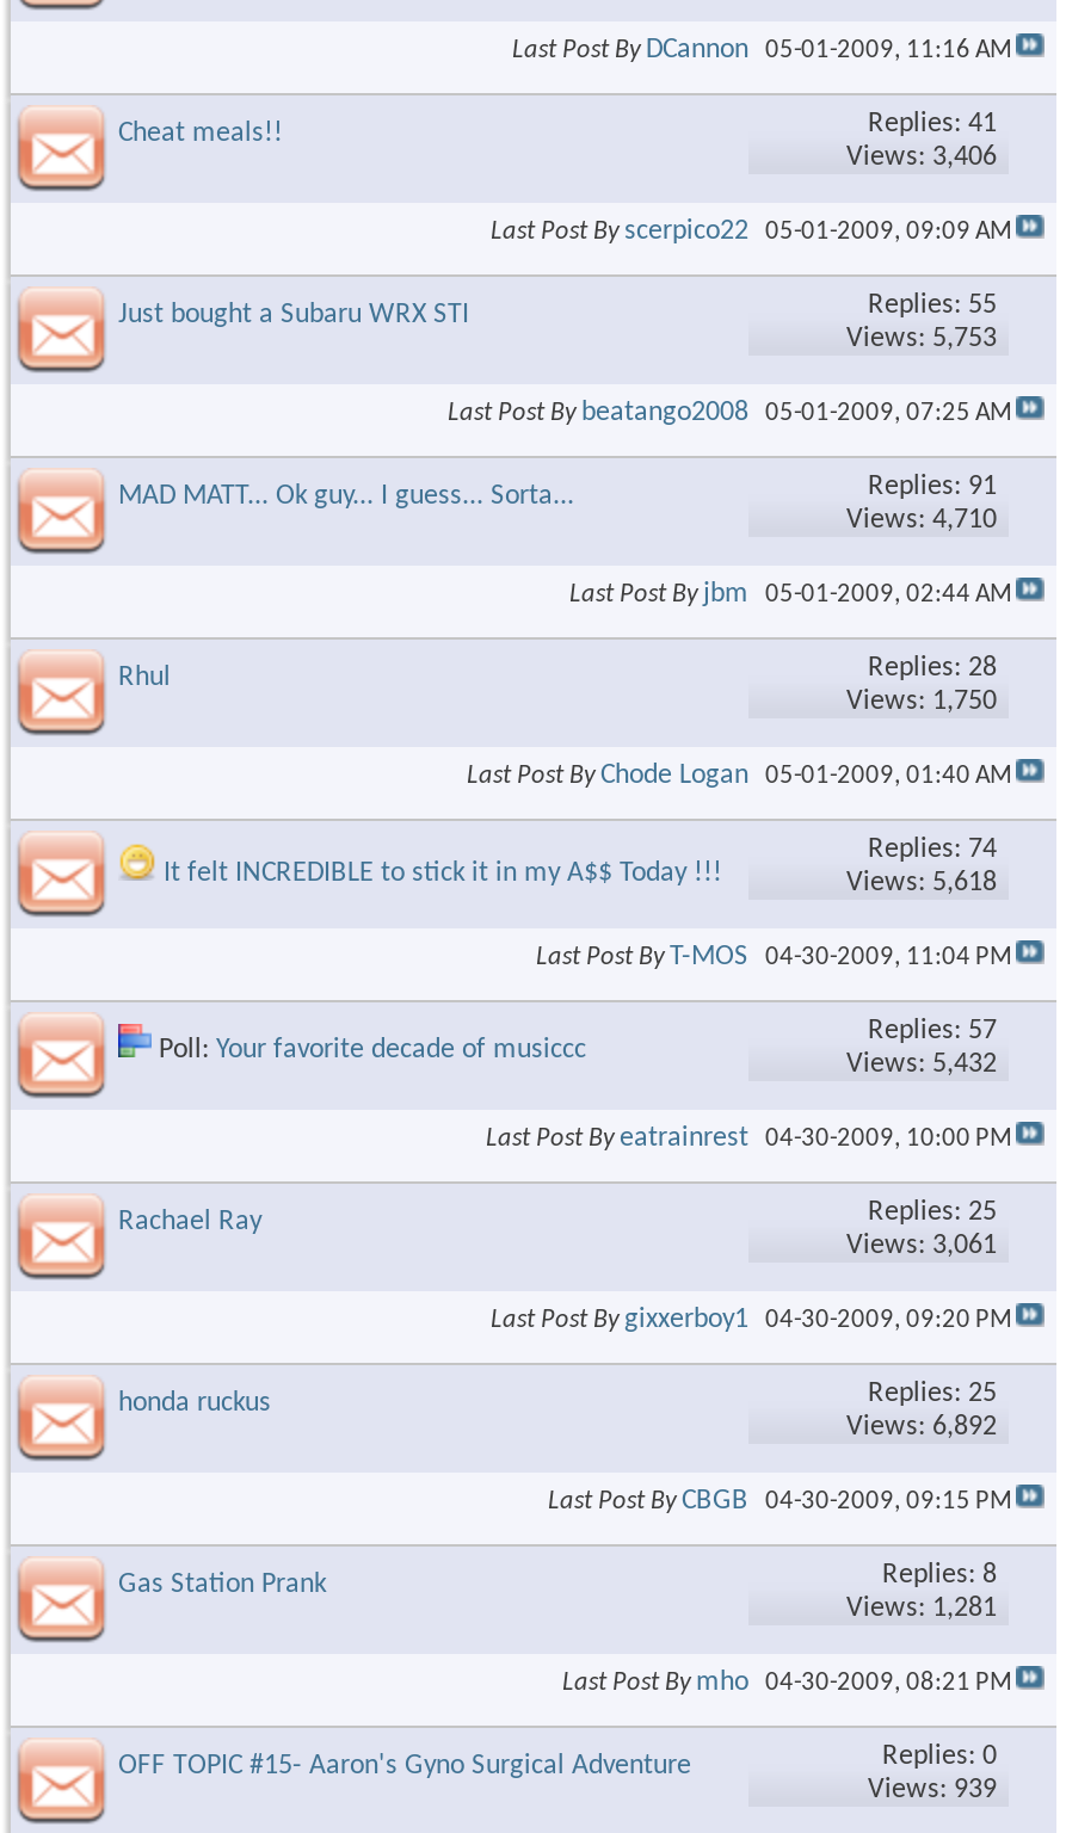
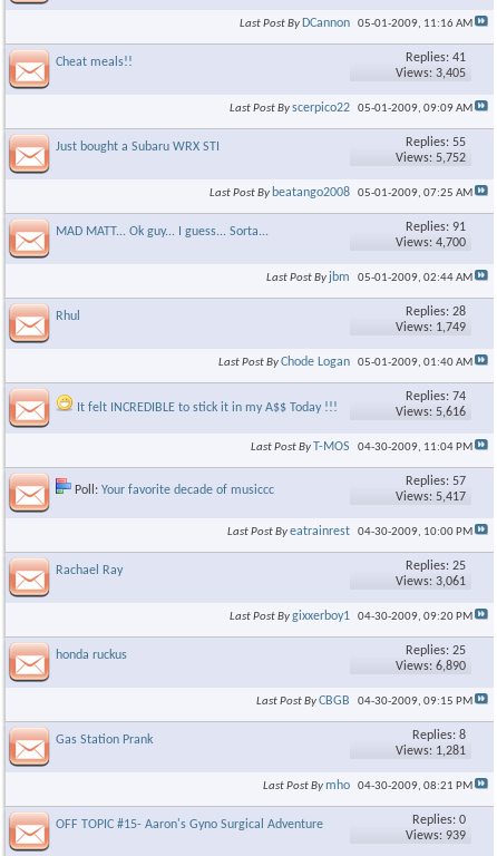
- Views: 3,406
+ Views: 3,405

- Views: 5,753
+ Views: 5,752

- Views: 4,710
+ Views: 4,700

- Views: 1,750
+ Views: 1,749

- Views: 5,618
+ Views: 5,616

- Views: 5,432
+ Views: 5,417

- Views: 6,892
+ Views: 6,890
